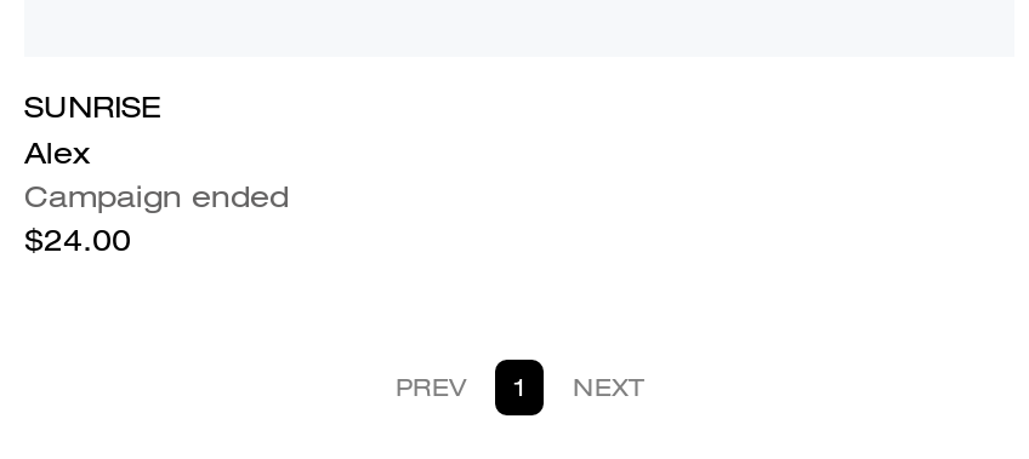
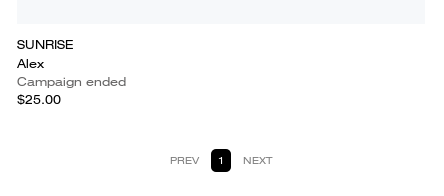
- $24.00
+ $25.00
